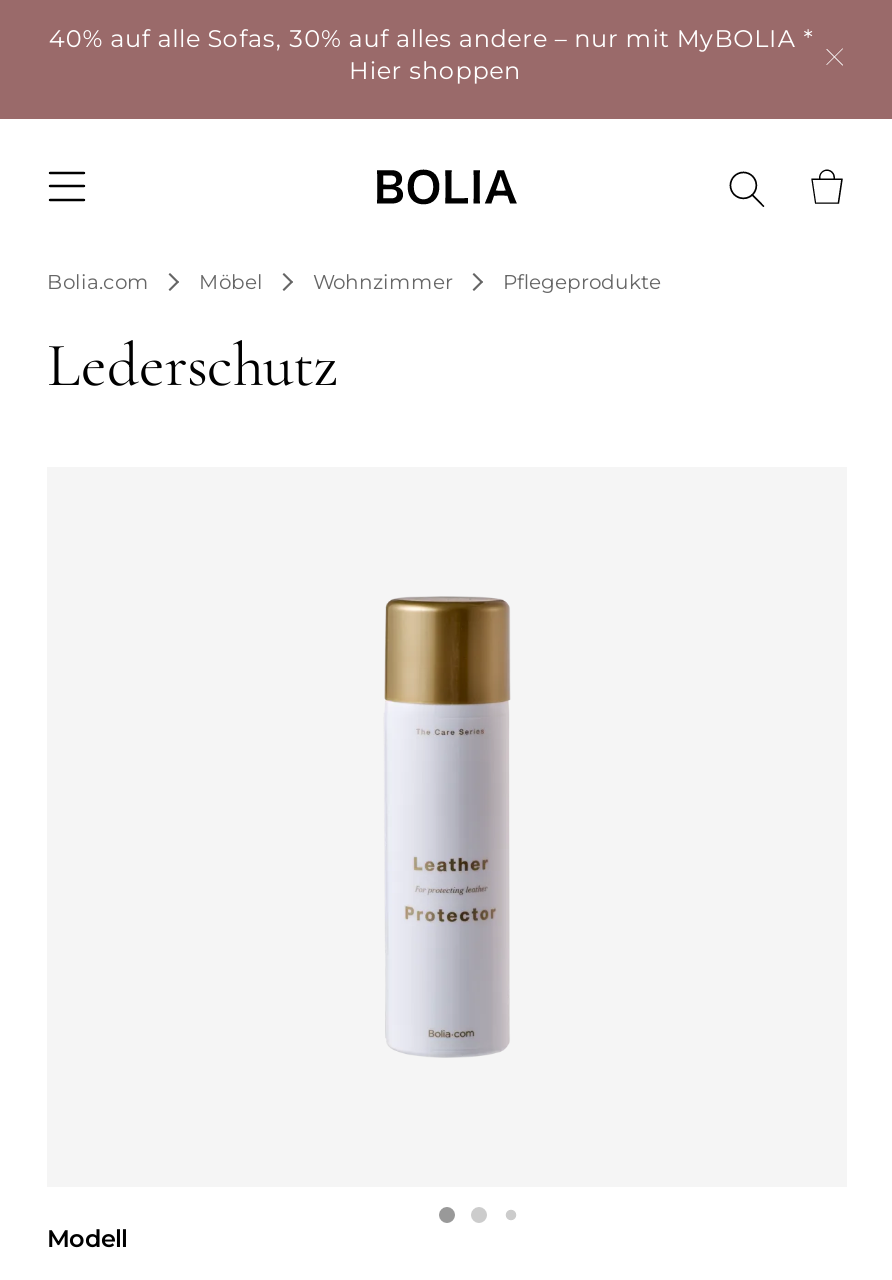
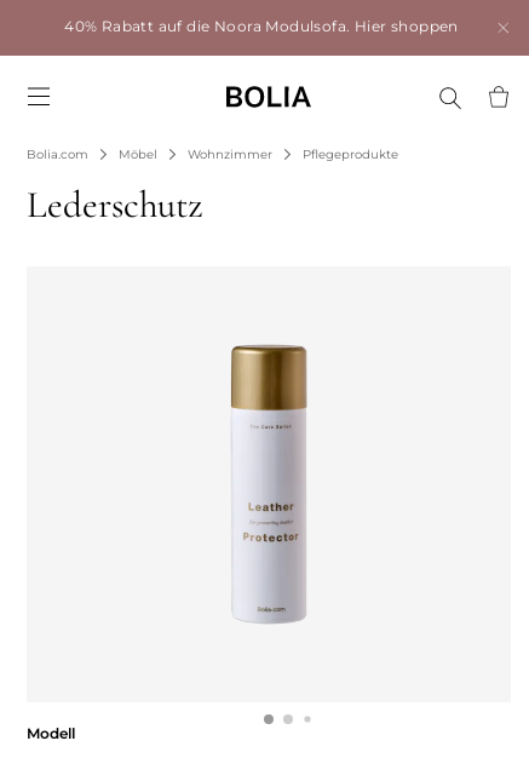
- 40% auf alle Sofas, 30% auf alles andere – nur mit MyBOLIA *
- Hier shoppen
+ 40% Rabatt auf die Noora Modulsofa. Hier shoppen
